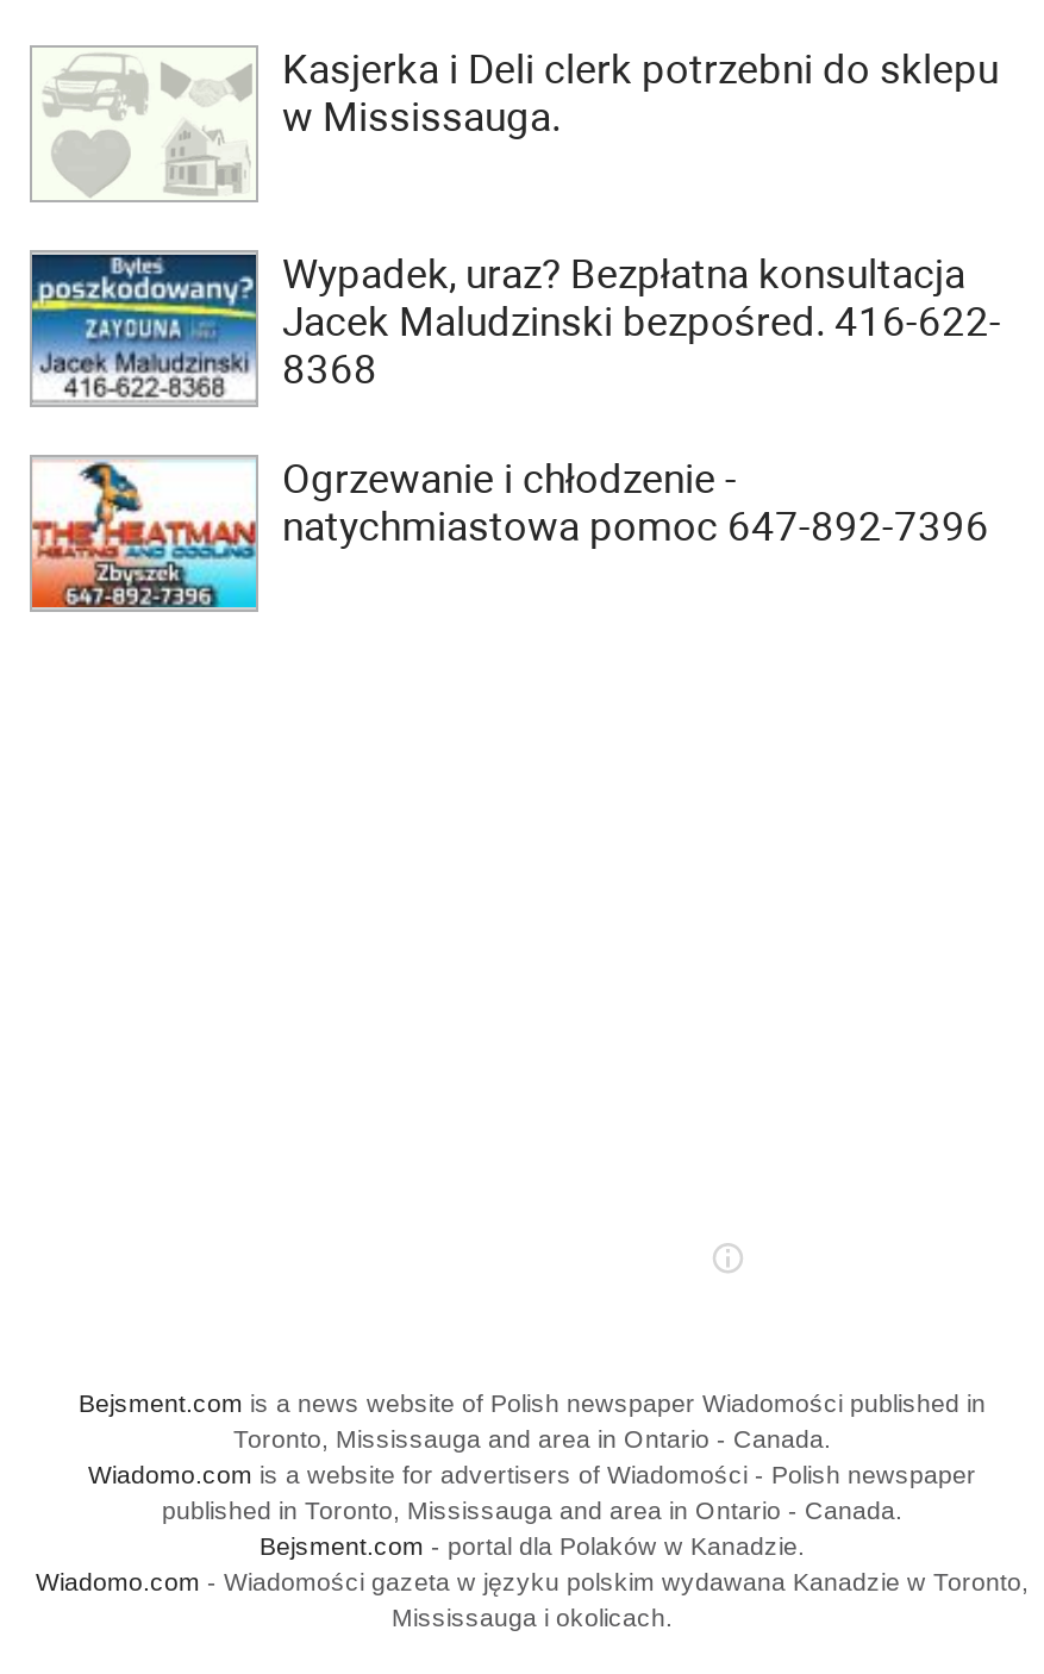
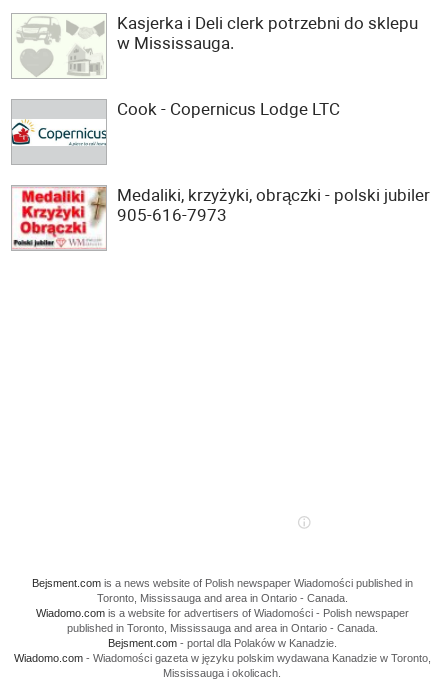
- [image]
- Wypadek, uraz? Bezpłatna konsultacja
- Jacek Maludzinski bezpośred. 416-622-
- 8368
+ [image]
+ Cook - Copernicus Lodge LTC

- [image]
- Ogrzewanie i chłodzenie -
- natychmiastowa pomoc 647-892-7396
+ [image]
+ Medaliki, krzyżyki, obrączki - polski jubiler
+ 905-616-7973
